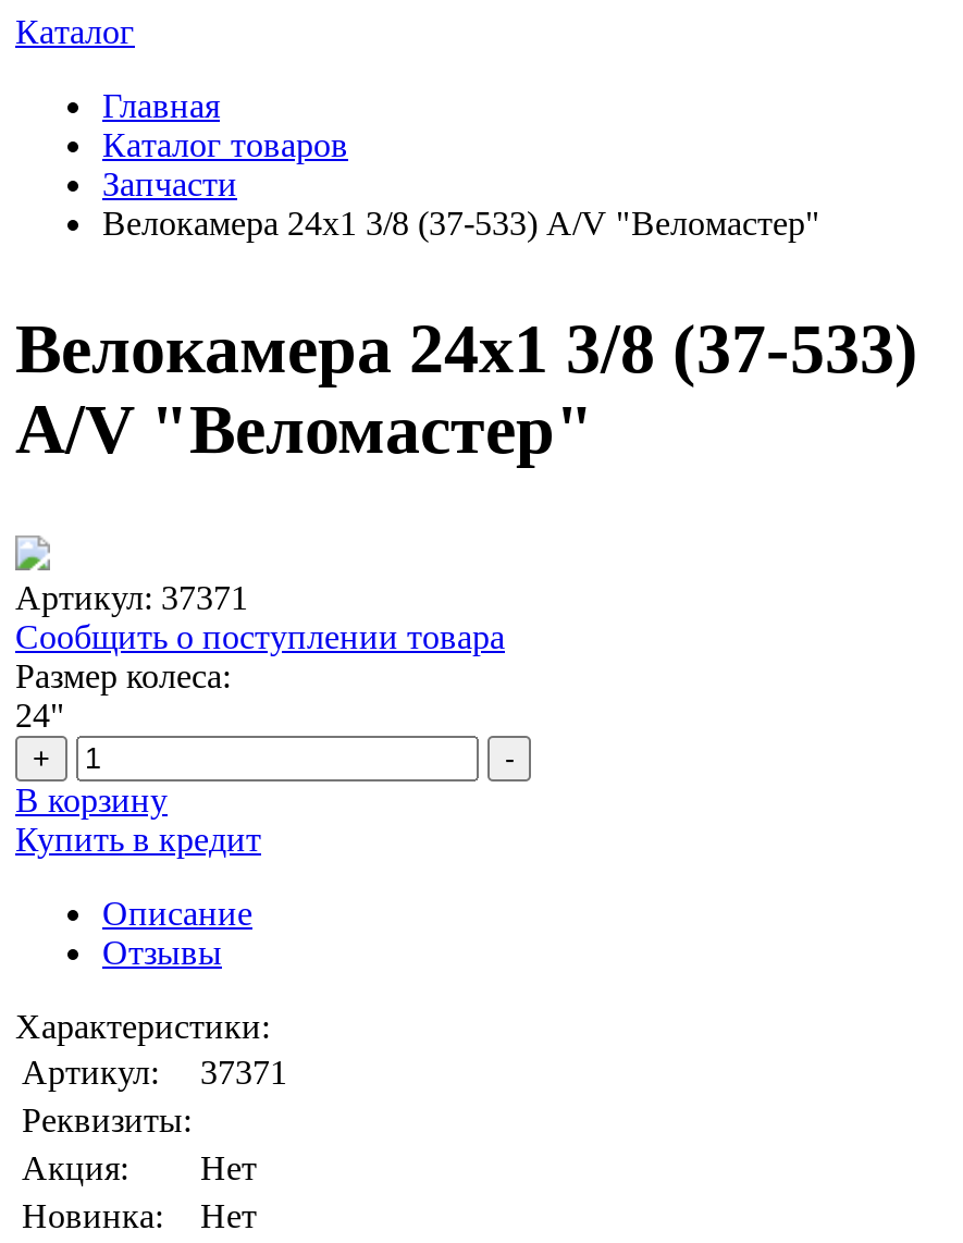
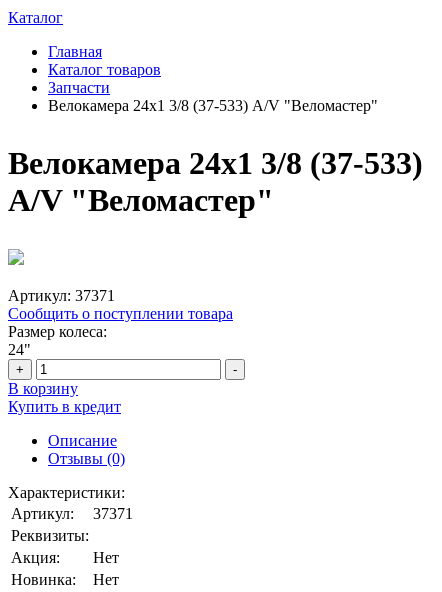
- Отзывы
+ Отзывы (0)
